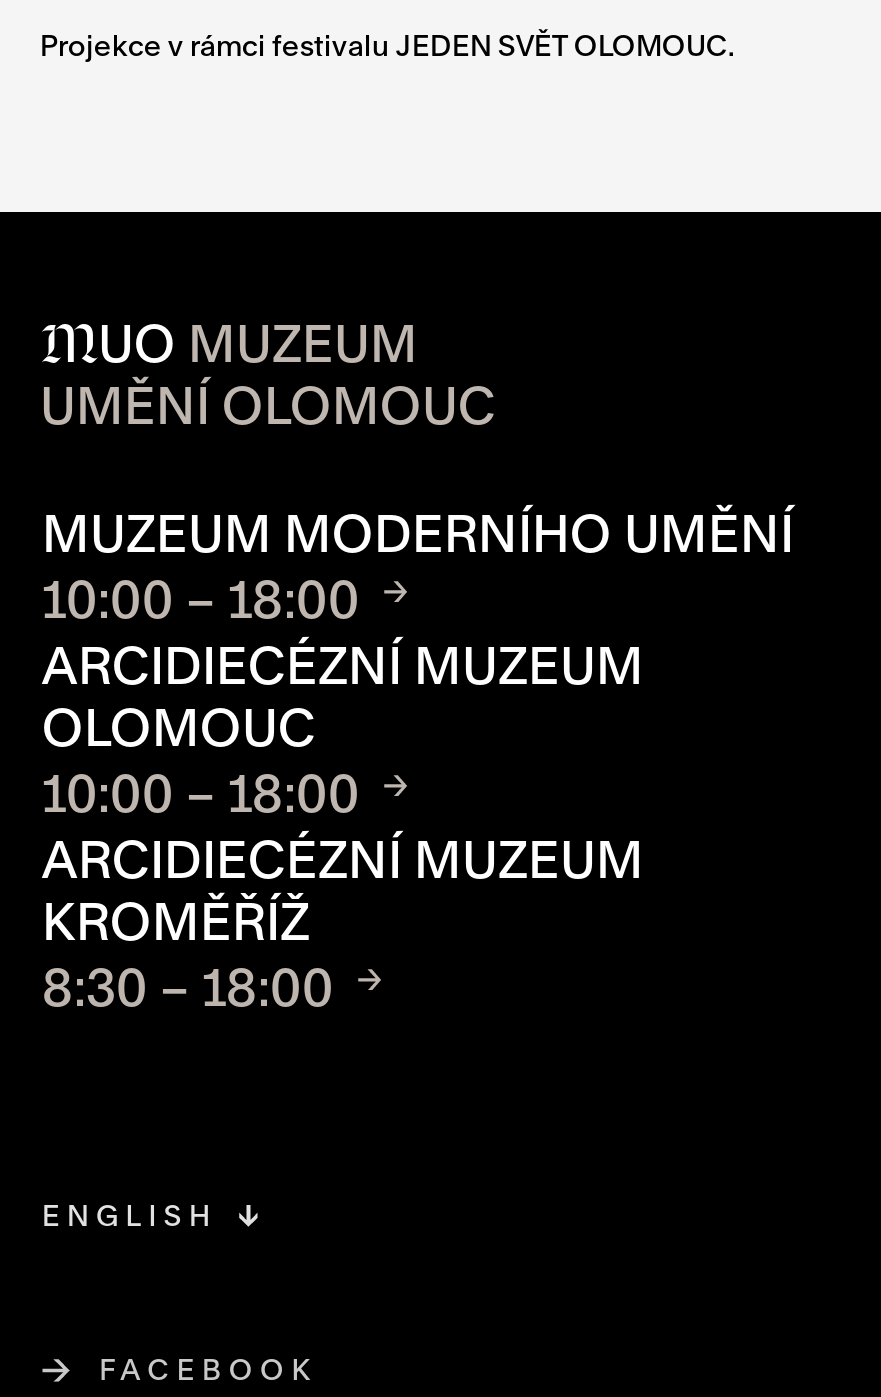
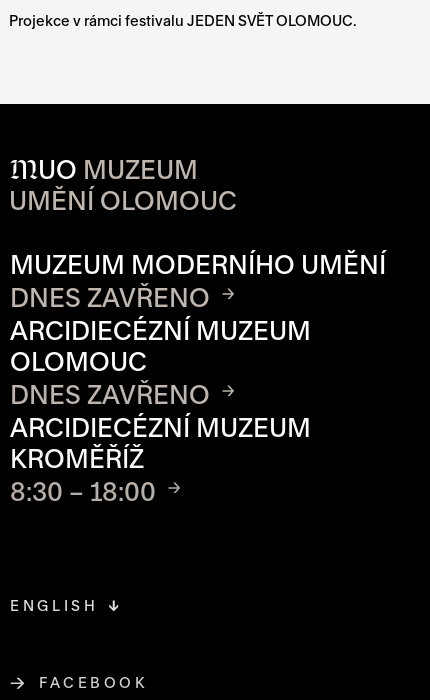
- 10:00 – 18:00
+ DNES ZAVŘENO

- 10:00 – 18:00
+ DNES ZAVŘENO
